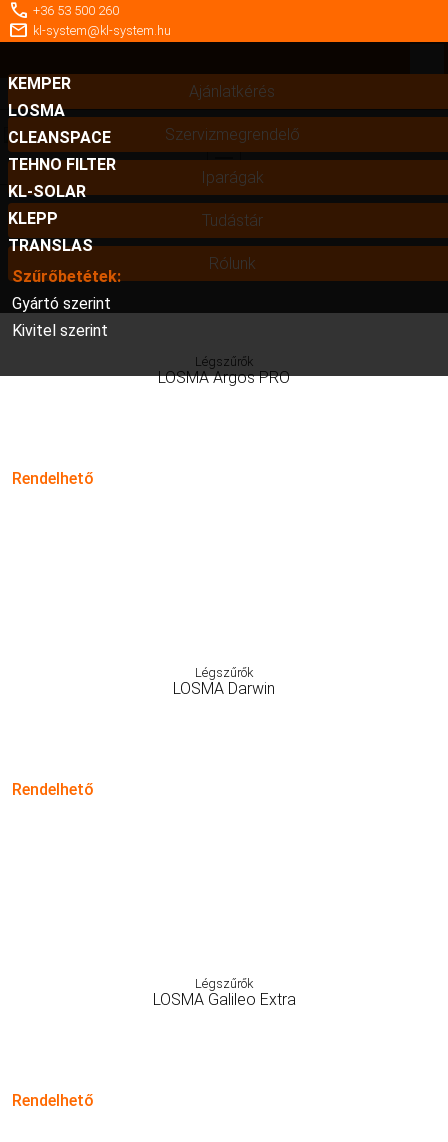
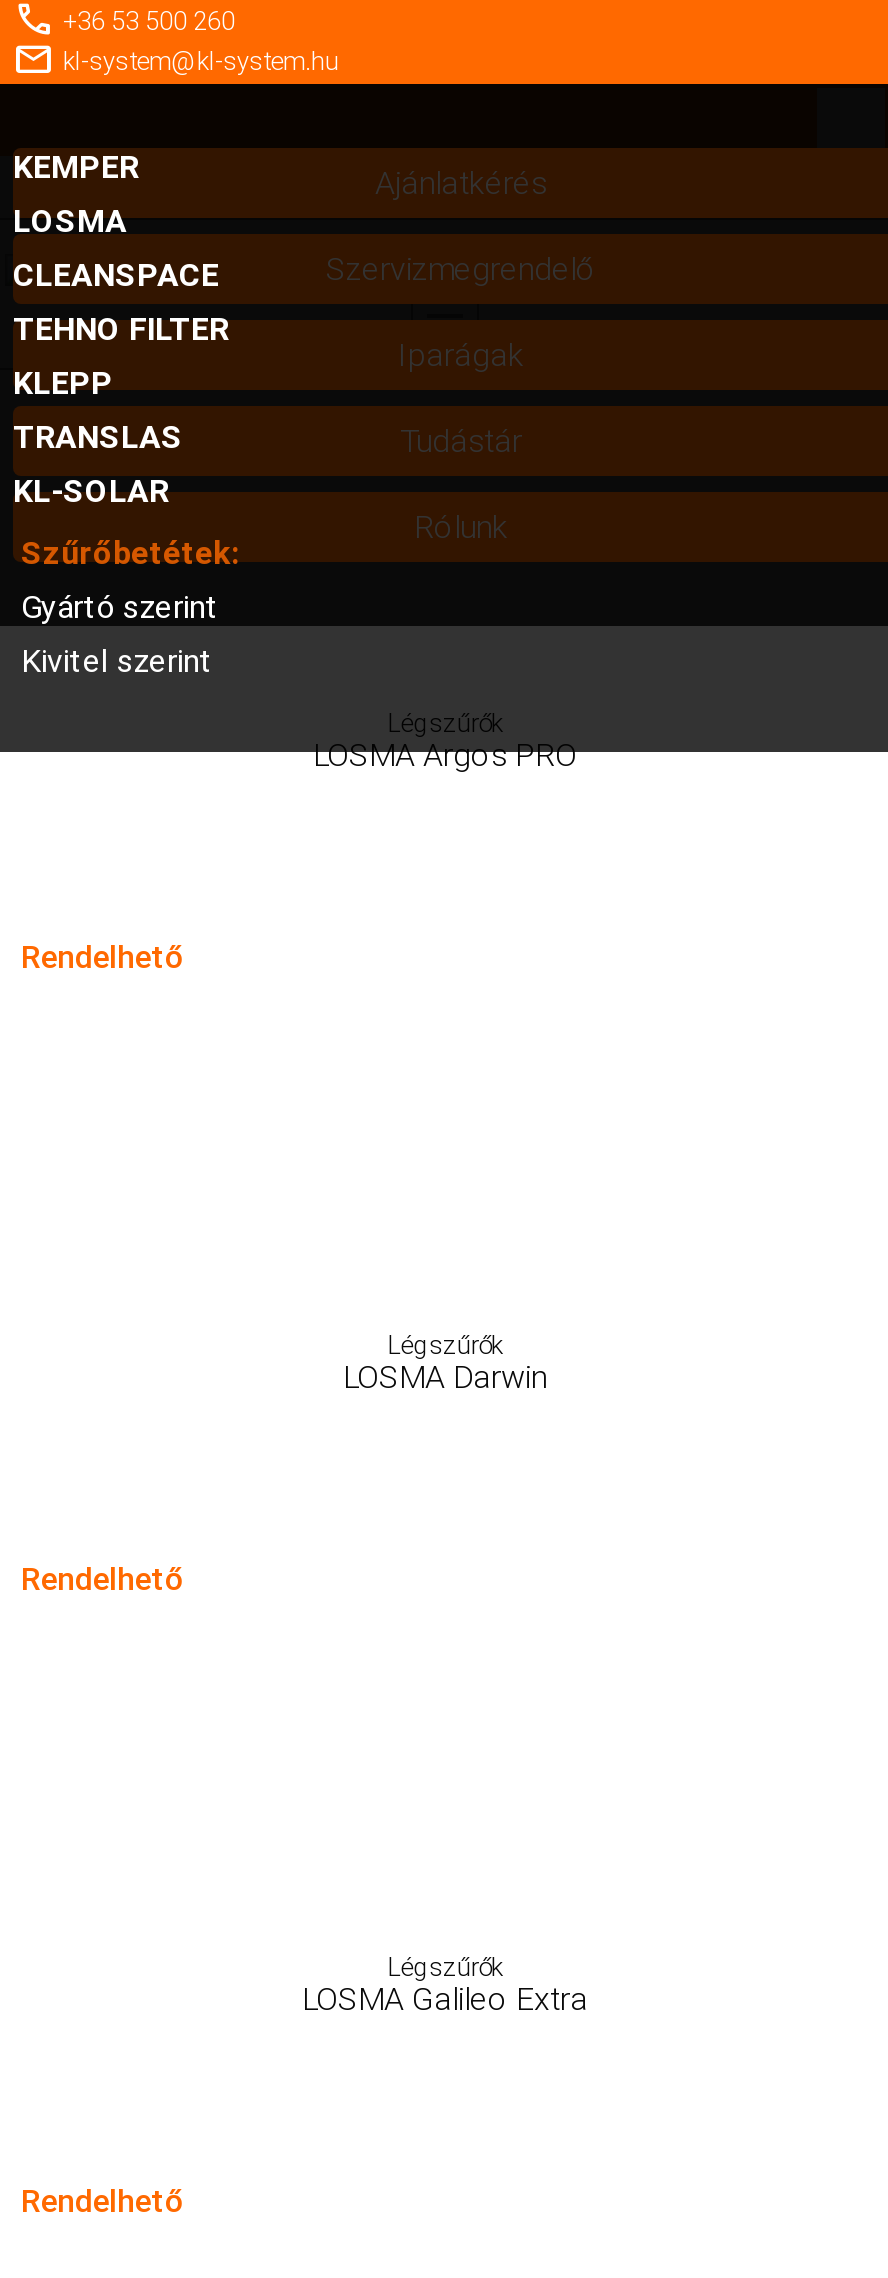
moved down: KL-SOLAR

moved up: KLEPP | TRANSLAS
